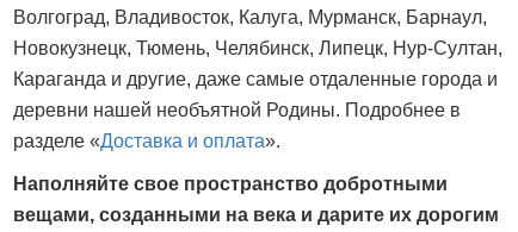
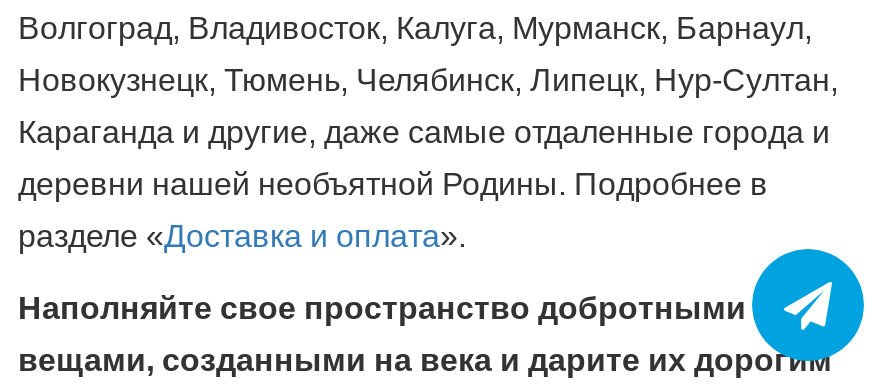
+ [image]
